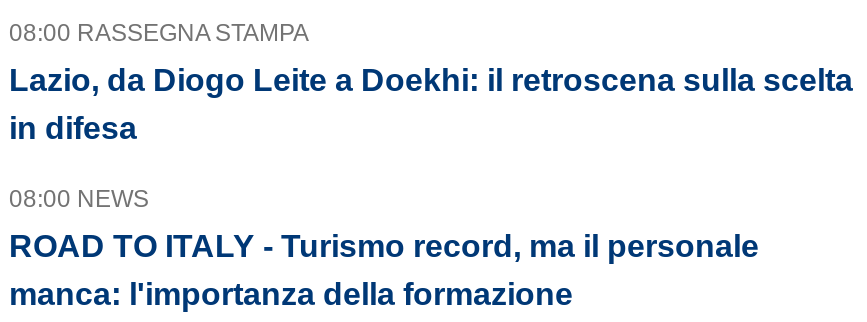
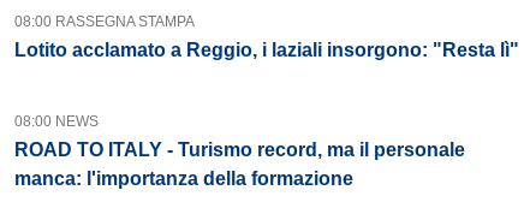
- Lazio, da Diogo Leite a Doekhi: il retroscena sulla scelta
- in difesa
+ Lotito acclamato a Reggio, i laziali insorgono: "Resta lì"
